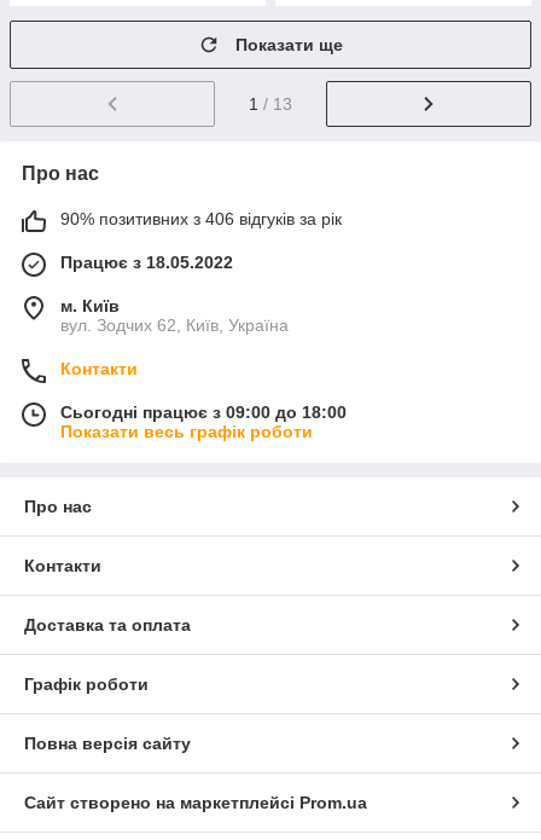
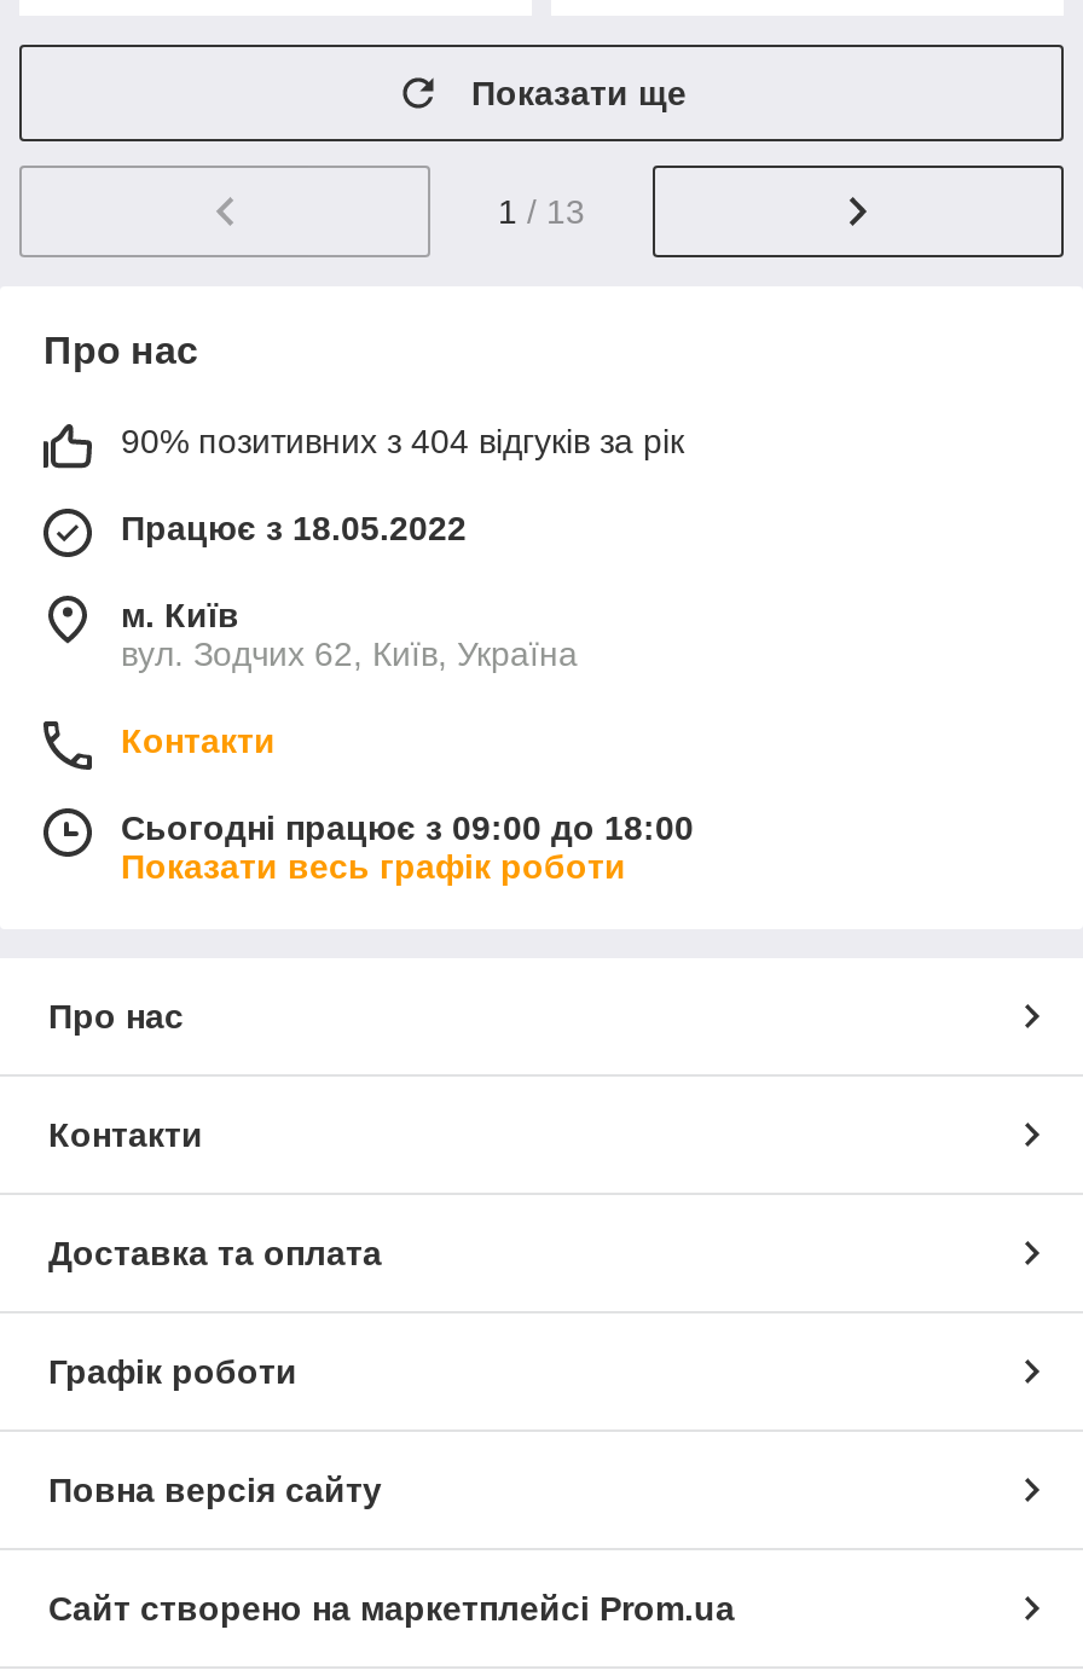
- 90% позитивних з 406 відгуків за рік
+ 90% позитивних з 404 відгуків за рік
